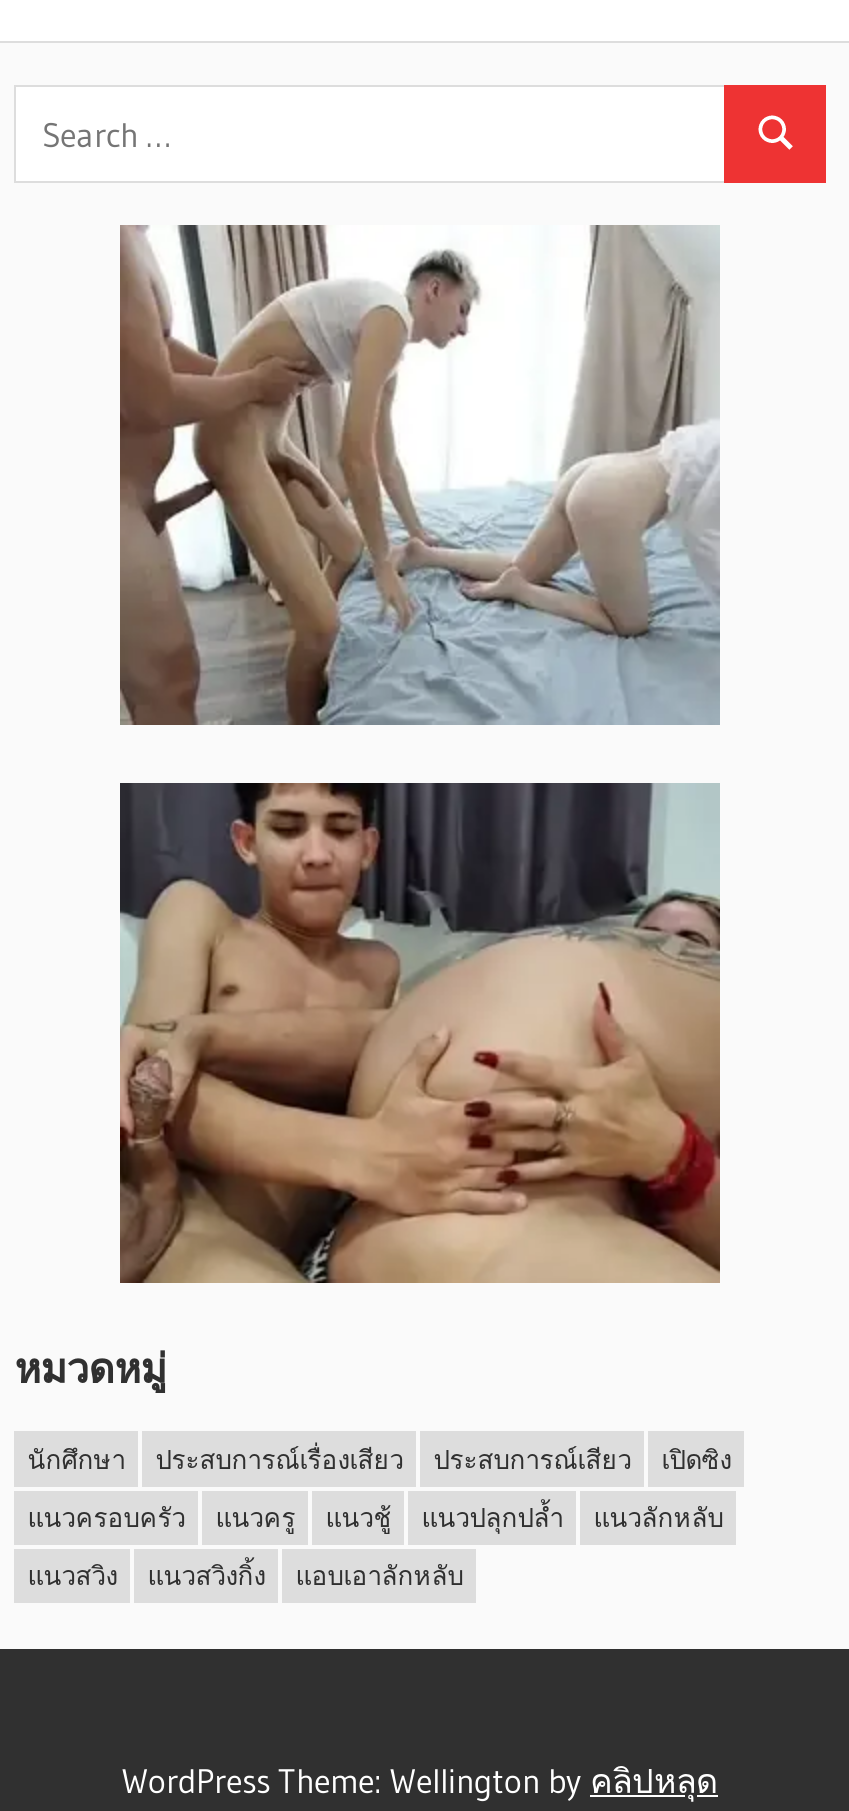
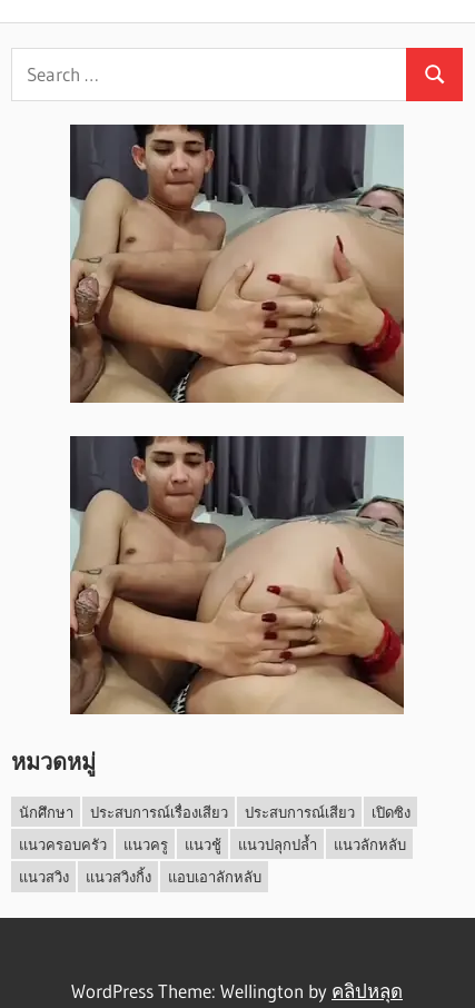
- [image]
+ [image]
